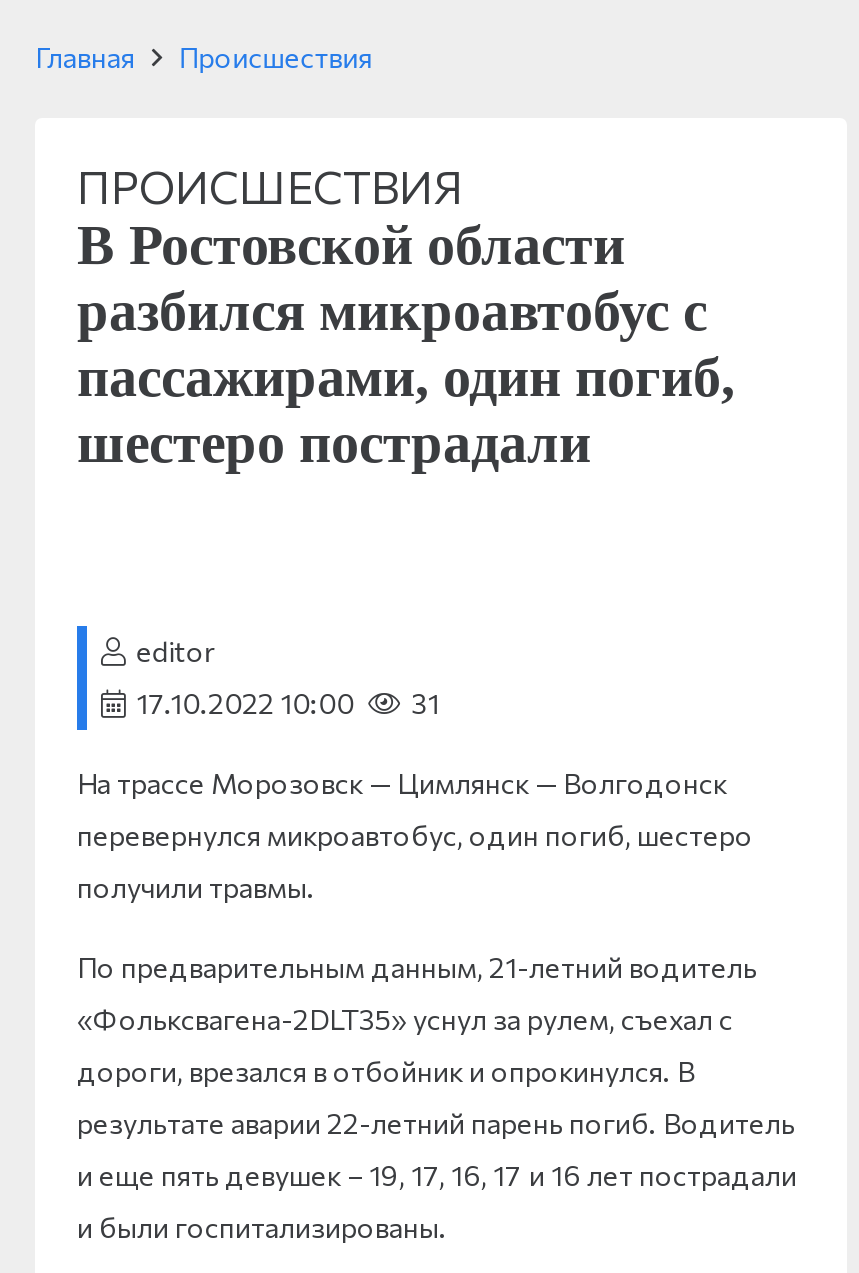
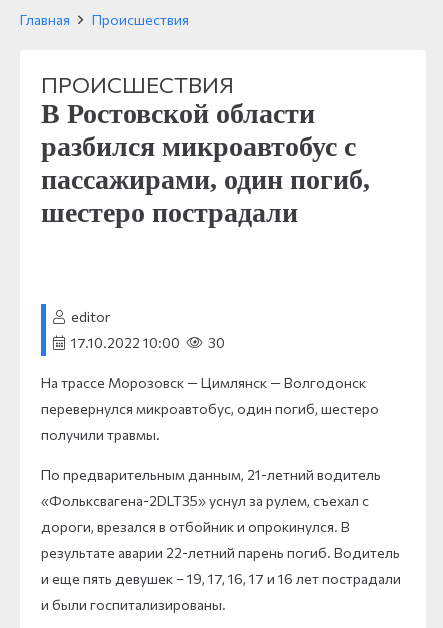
- 17.10.2022 10:00 31
+ 17.10.2022 10:00 30
